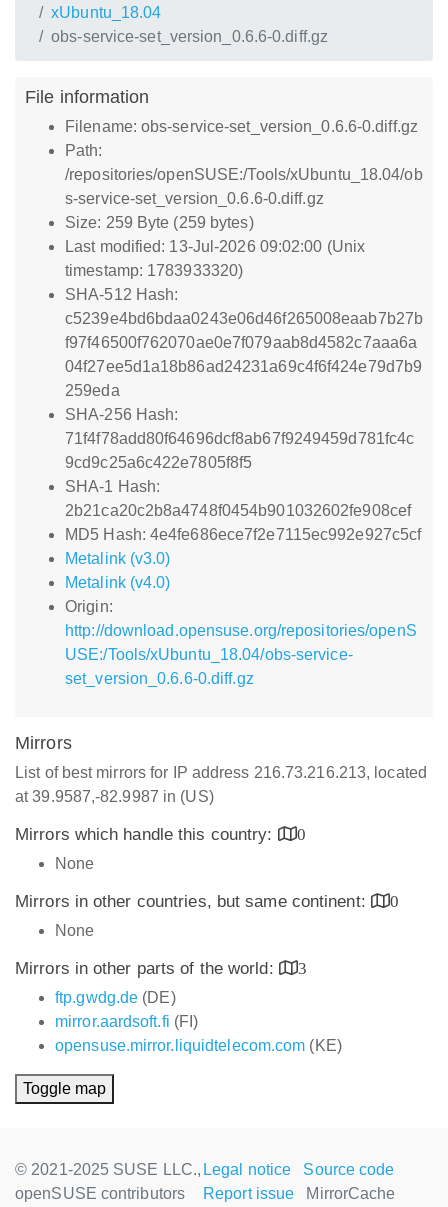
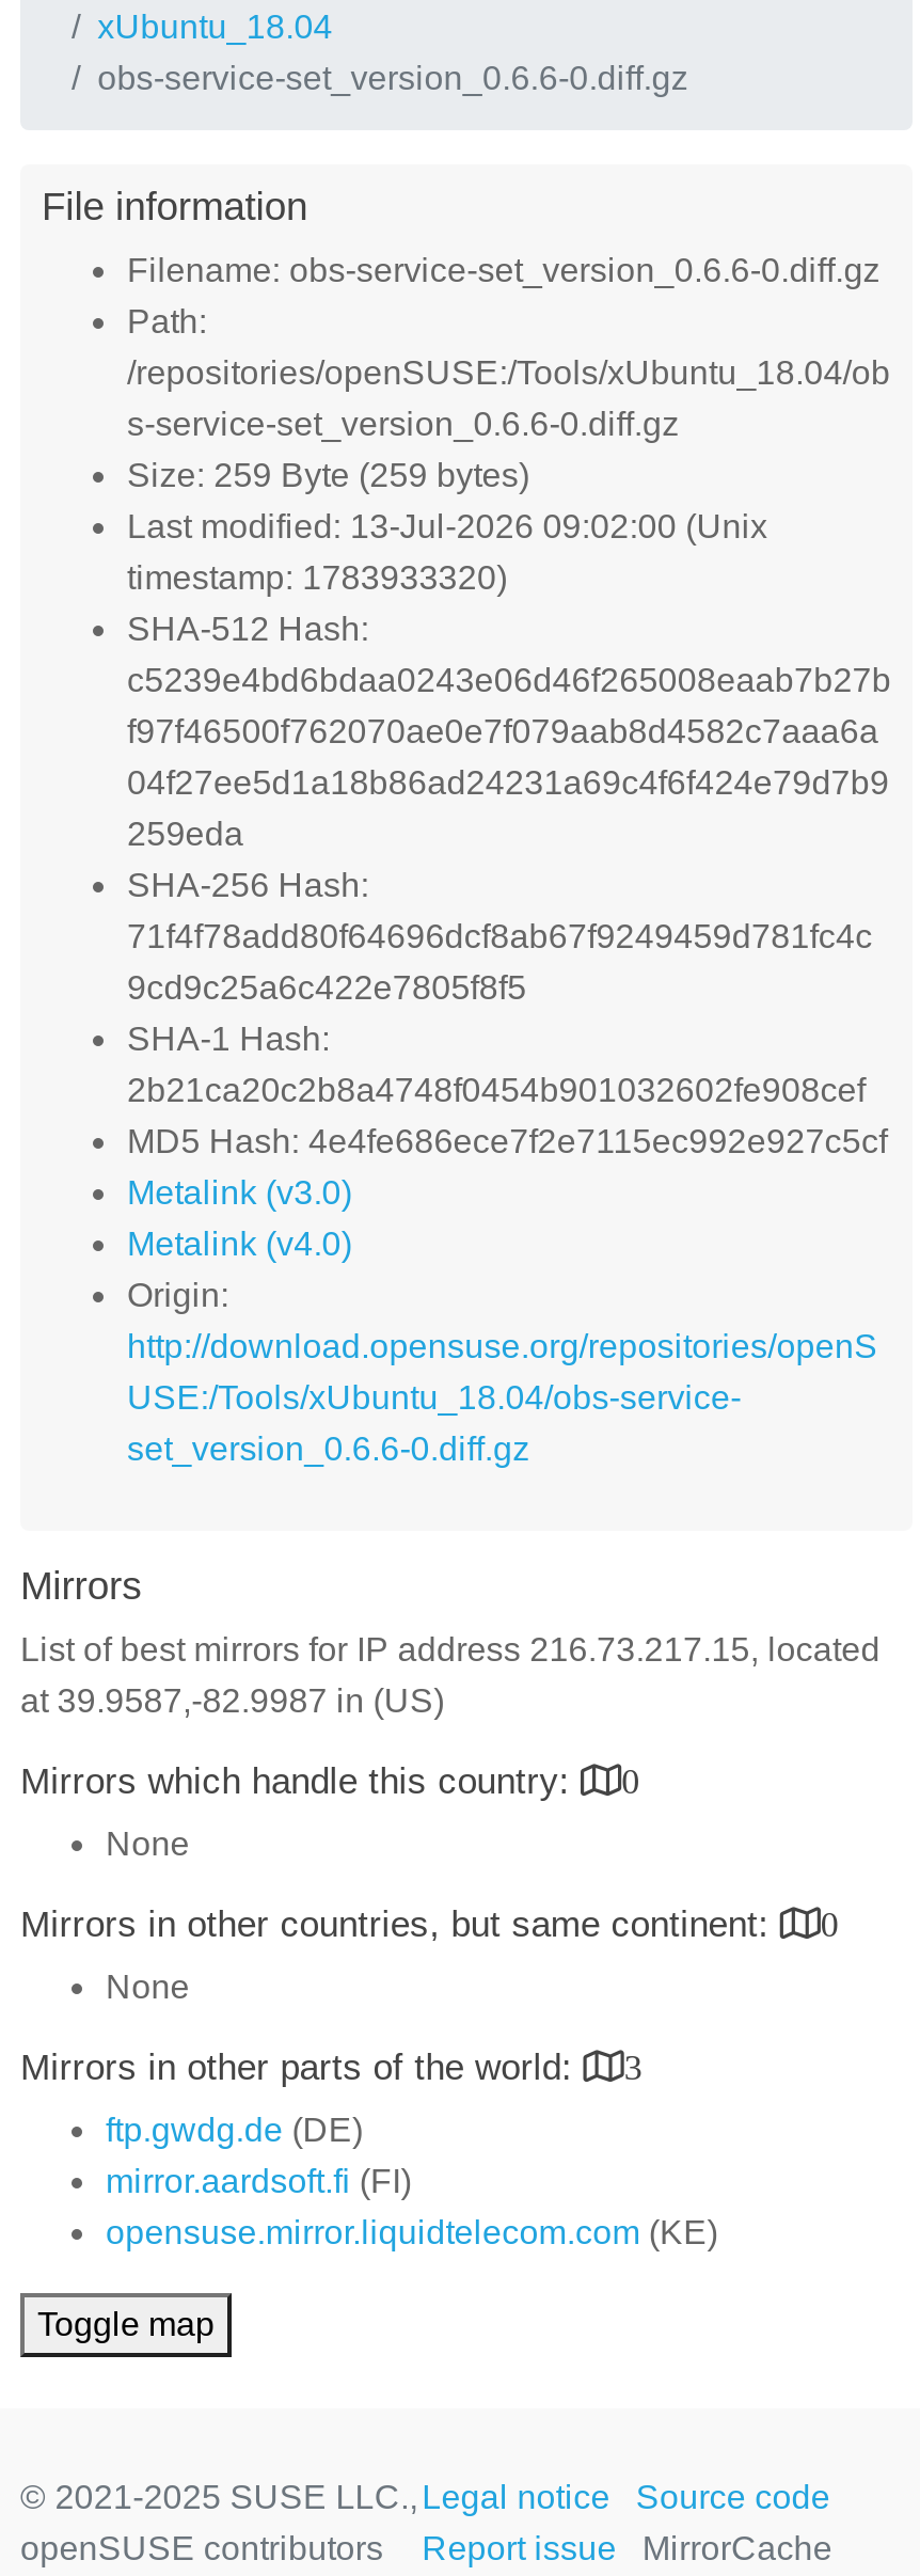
- List of best mirrors for IP address 216.73.216.213, located
+ List of best mirrors for IP address 216.73.217.15, located
